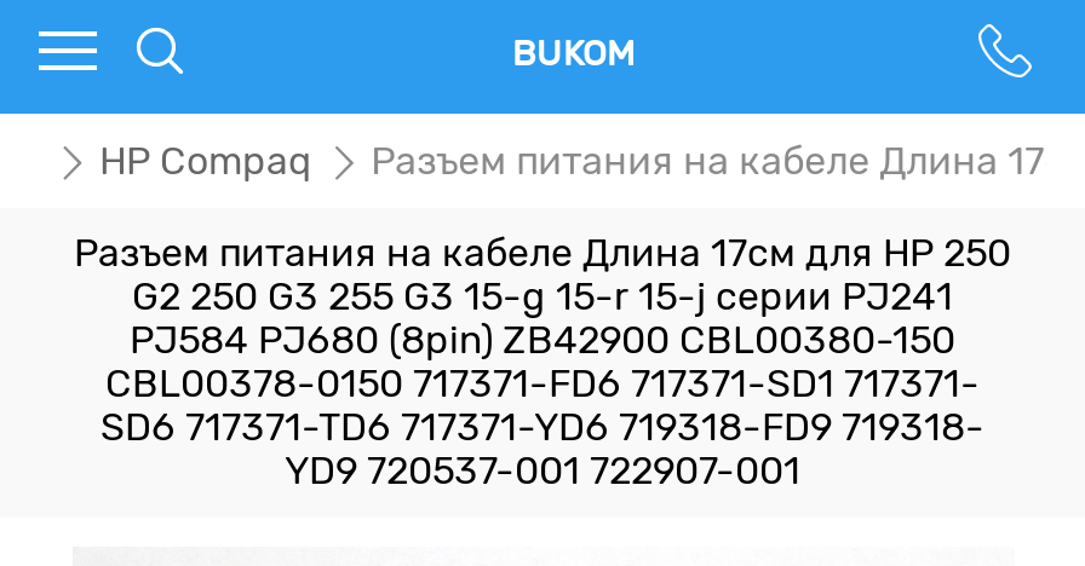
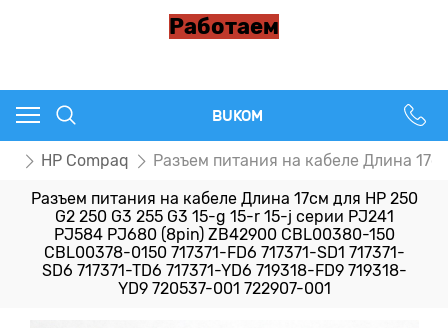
+ Работаем
